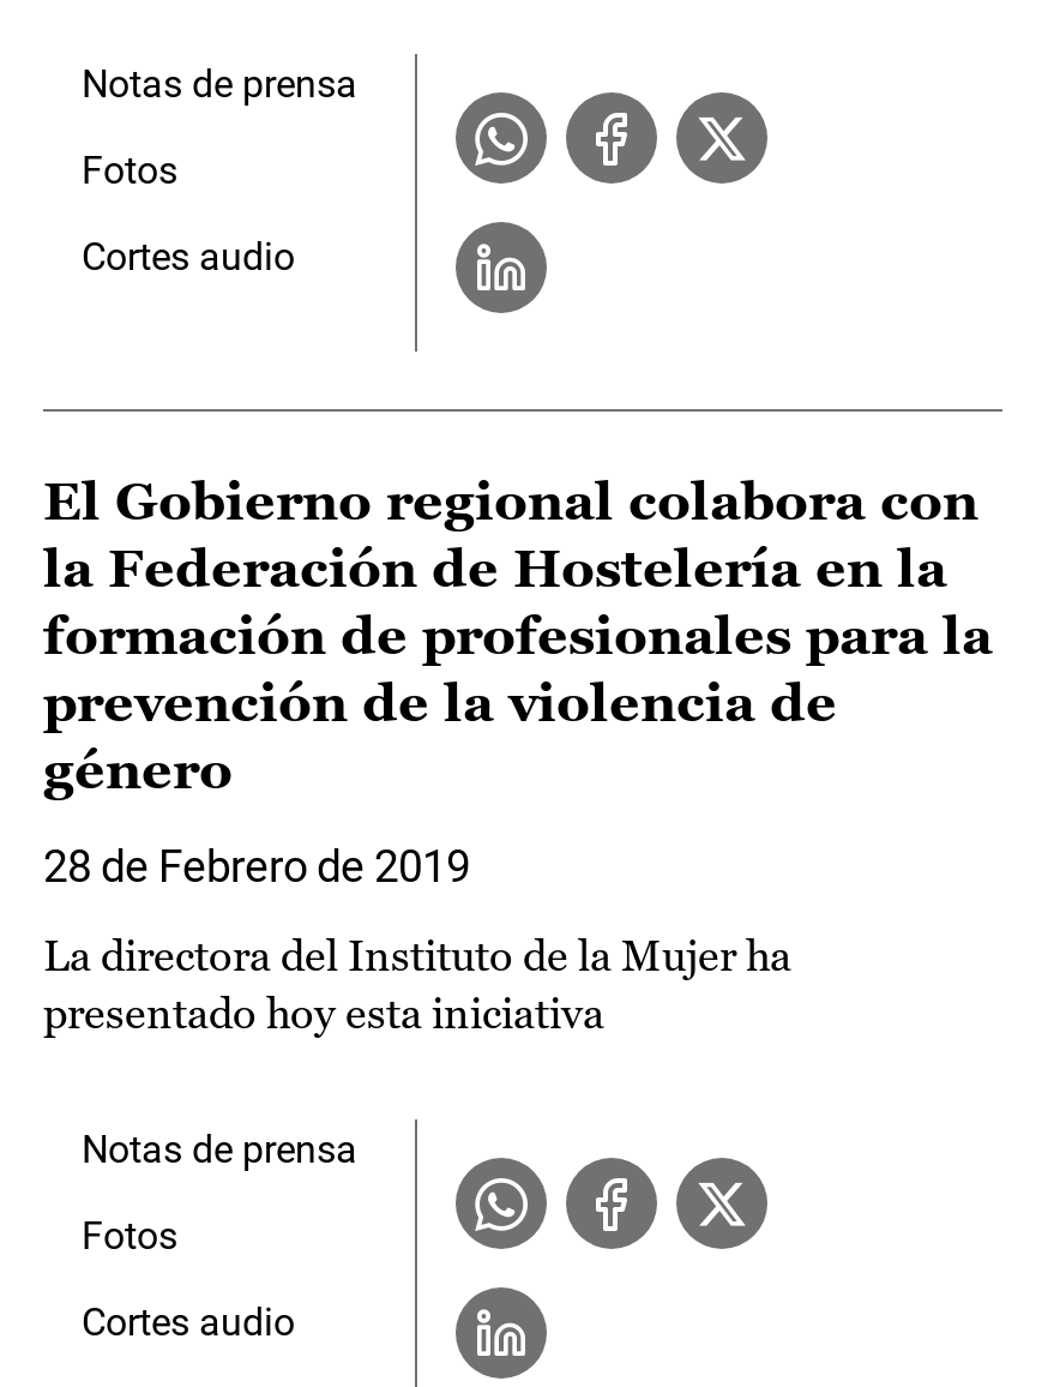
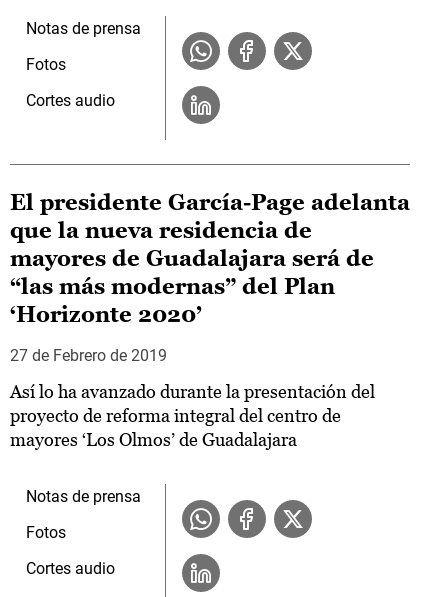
- El Gobierno regional colabora con
- la Federación de Hostelería en la
- formación de profesionales para la
- prevención de la violencia de
- género
+ El presidente García-Page adelanta
+ que la nueva residencia de
+ mayores de Guadalajara será de
+ “las más modernas” del Plan
+ ‘Horizonte 2020’

- 28 de Febrero de 2019
+ 27 de Febrero de 2019

- La directora del Instituto de la Mujer ha
- presentado hoy esta iniciativa
+ Así lo ha avanzado durante la presentación del
+ proyecto de reforma integral del centro de
+ mayores ‘Los Olmos’ de Guadalajara
